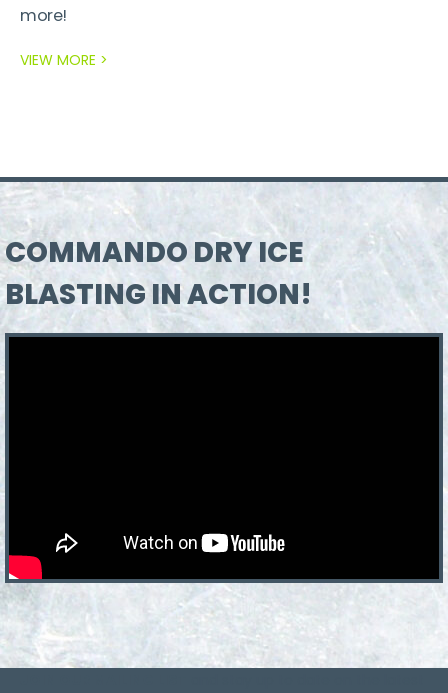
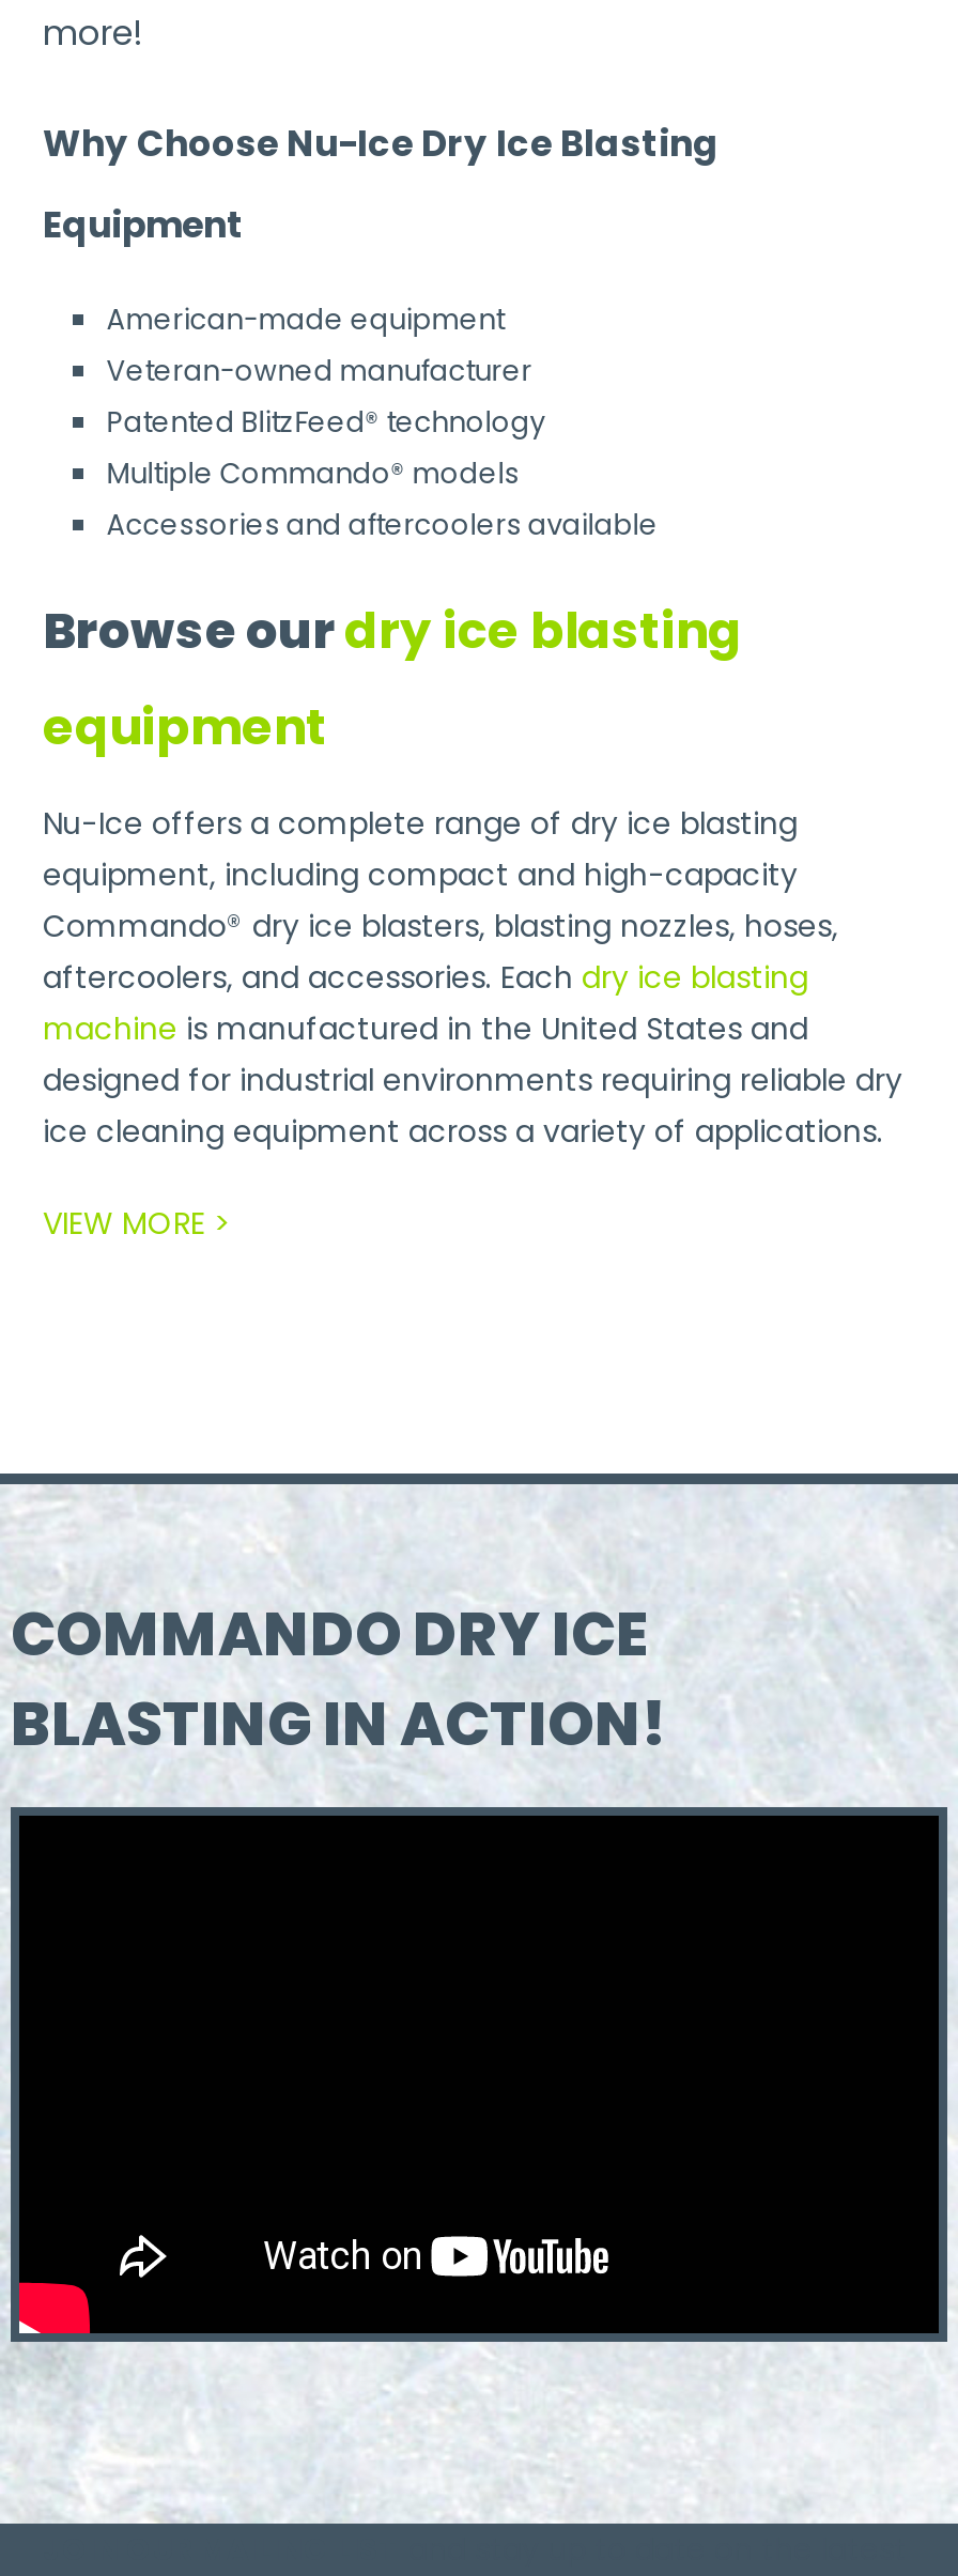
+ Why Choose Nu-Ice Dry Ice Blasting
+ Equipment
+ American-made equipment
+ Veteran-owned manufacturer
+ Patented BlitzFeed® technology
+ Multiple Commando® models
+ Accessories and aftercoolers available
+ Browse ourdry ice blasting
+ equipment
+ Nu-Ice offers a complete range of dry ice blasting
+ equipment, including compact and high-capacity
+ Commando® dry ice blasters, blasting nozzles, hoses,
+ aftercoolers, and accessories. Each dry ice blasting
+ machine is manufactured in the United States and
+ designed for industrial environments requiring reliable dry
+ ice cleaning equipment across a variety of applications.
